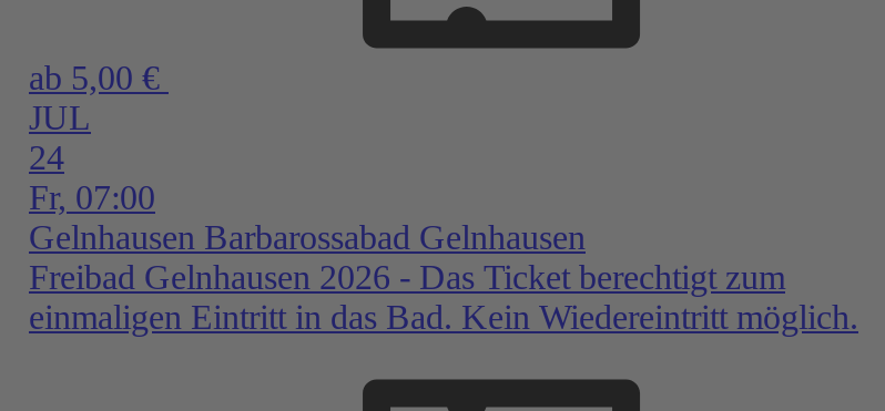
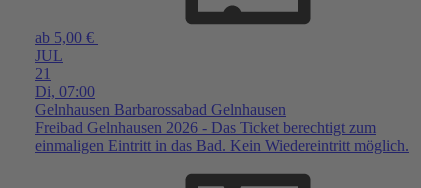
- 24
- Fr, 07:00
+ 21
+ Di, 07:00
